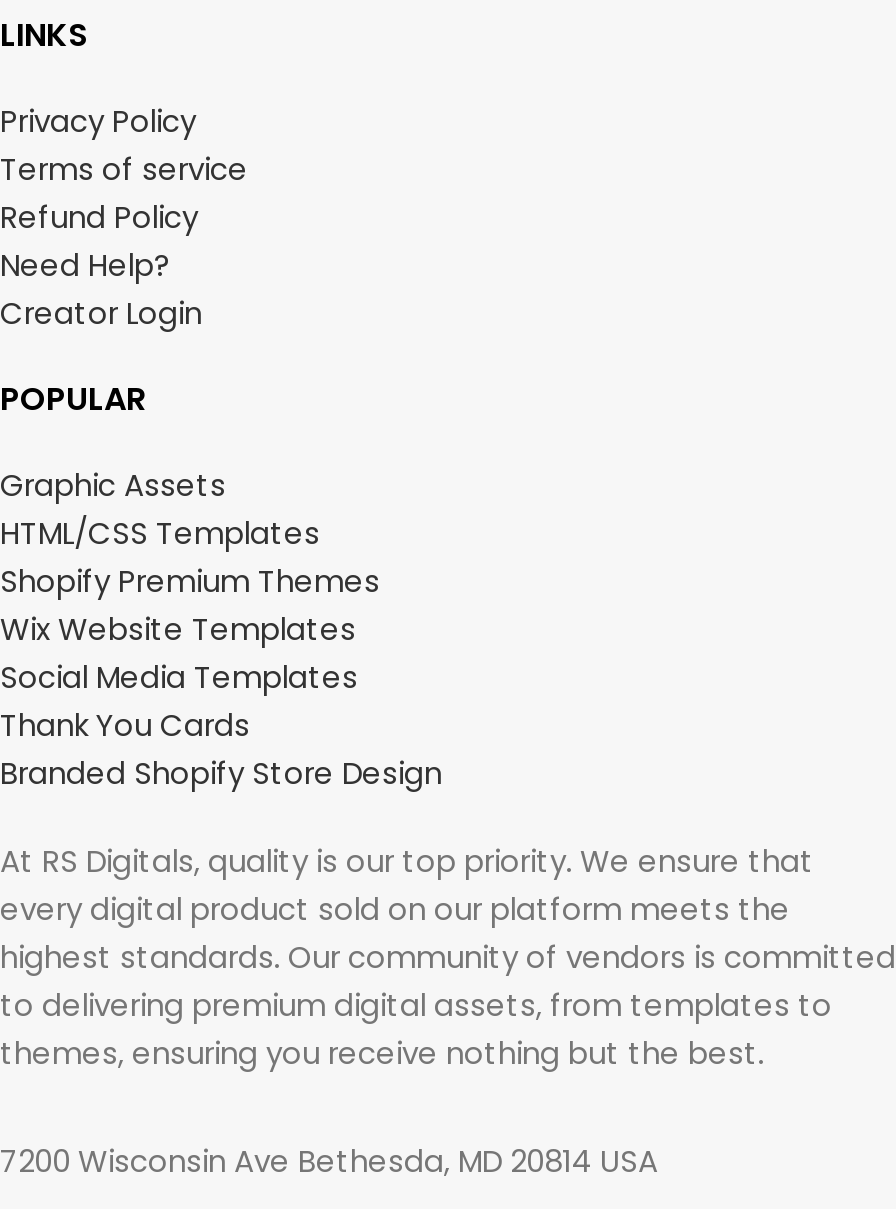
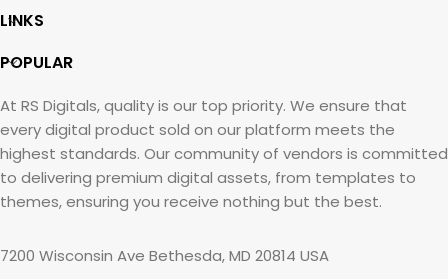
- Privacy Policy
- Terms of service
- Refund Policy
- Need Help?
- Creator Login

- Graphic Assets
- HTML/CSS Templates
- Shopify Premium Themes
- Wix Website Templates
- Social Media Templates
- Thank You Cards
- Branded Shopify Store Design
